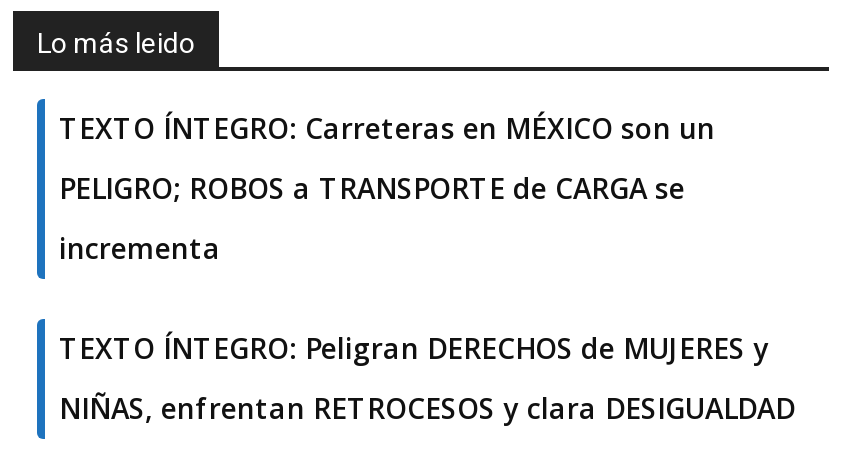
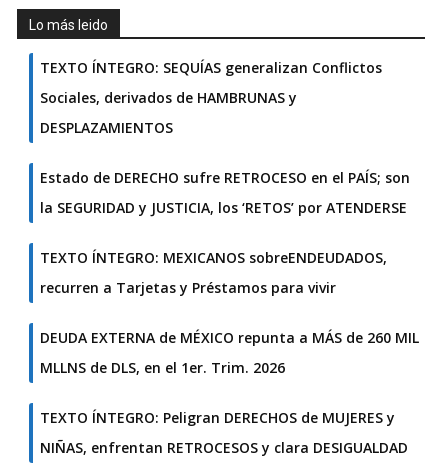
- TEXTO ÍNTEGRO: Carreteras en MÉXICO son un
- PELIGRO; ROBOS a TRANSPORTE de CARGA se
- incrementa
+ TEXTO ÍNTEGRO: SEQUÍAS generalizan Conflictos
+ Sociales, derivados de HAMBRUNAS y
+ DESPLAZAMIENTOS
+ Estado de DERECHO sufre RETROCESO en el PAÍS; son
+ la SEGURIDAD y JUSTICIA, los ‘RETOS’ por ATENDERSE
+ TEXTO ÍNTEGRO: MEXICANOS sobreENDEUDADOS,
+ recurren a Tarjetas y Préstamos para vivir
+ DEUDA EXTERNA de MÉXICO repunta a MÁS de 260 MIL
+ MLLNS de DLS, en el 1er. Trim. 2026
